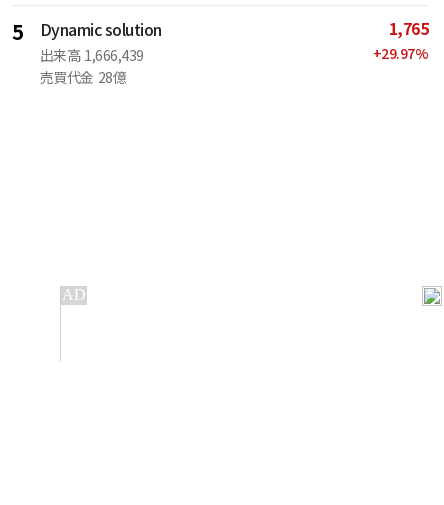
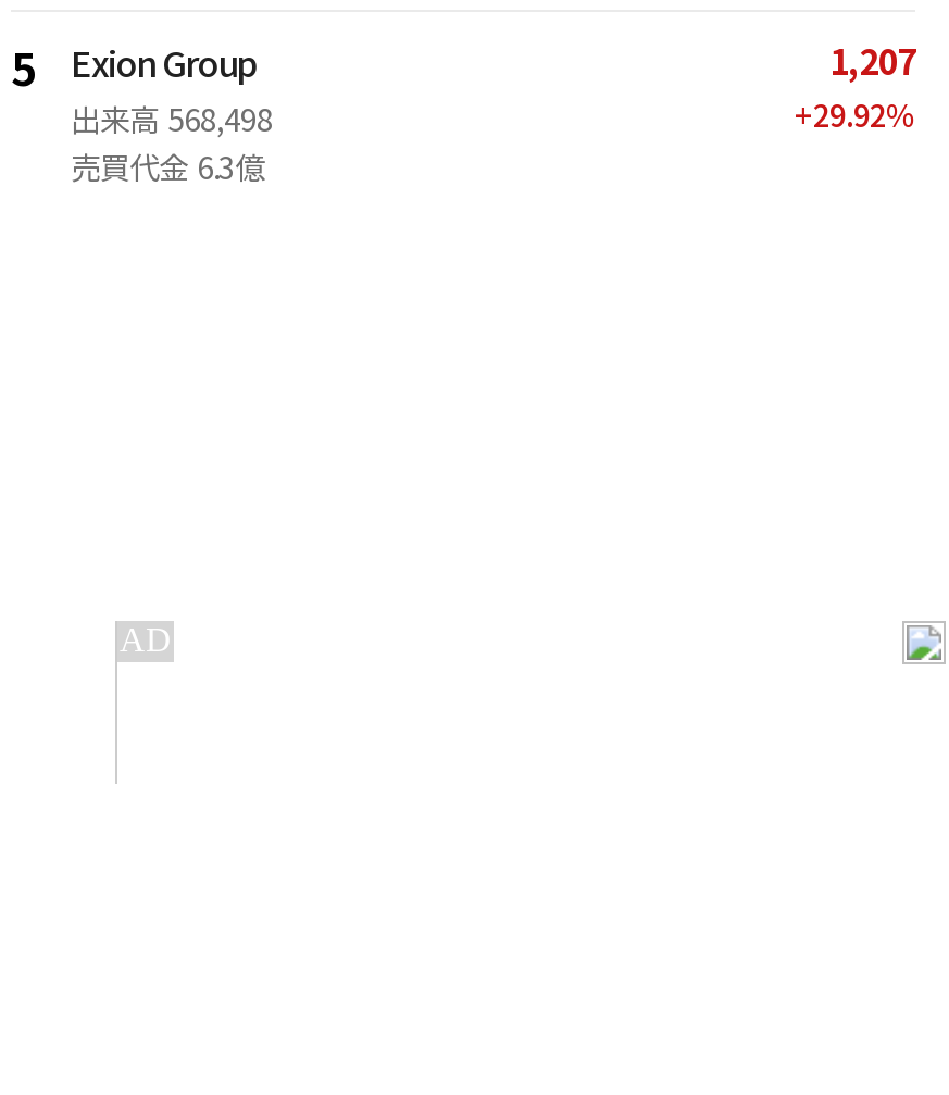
- Dynamic solution
- 出来高 1,666,439
- 売買代金 28億
+ Exion Group
+ 出来高 568,498
+ 売買代金 6.3億

- 1,765
- +29.97%
+ 1,207
+ +29.92%
